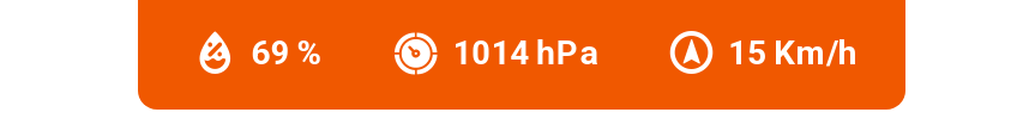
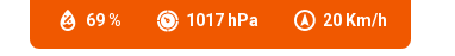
- 1014 hPa
+ 1017 hPa

- 15 Km/h
+ 20 Km/h
